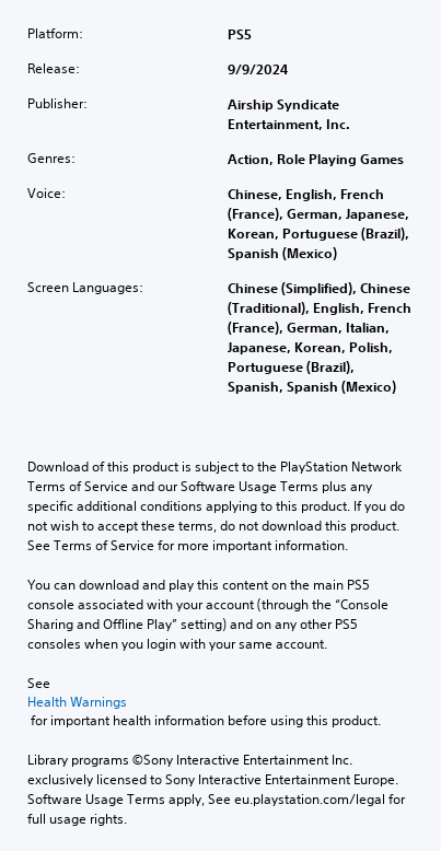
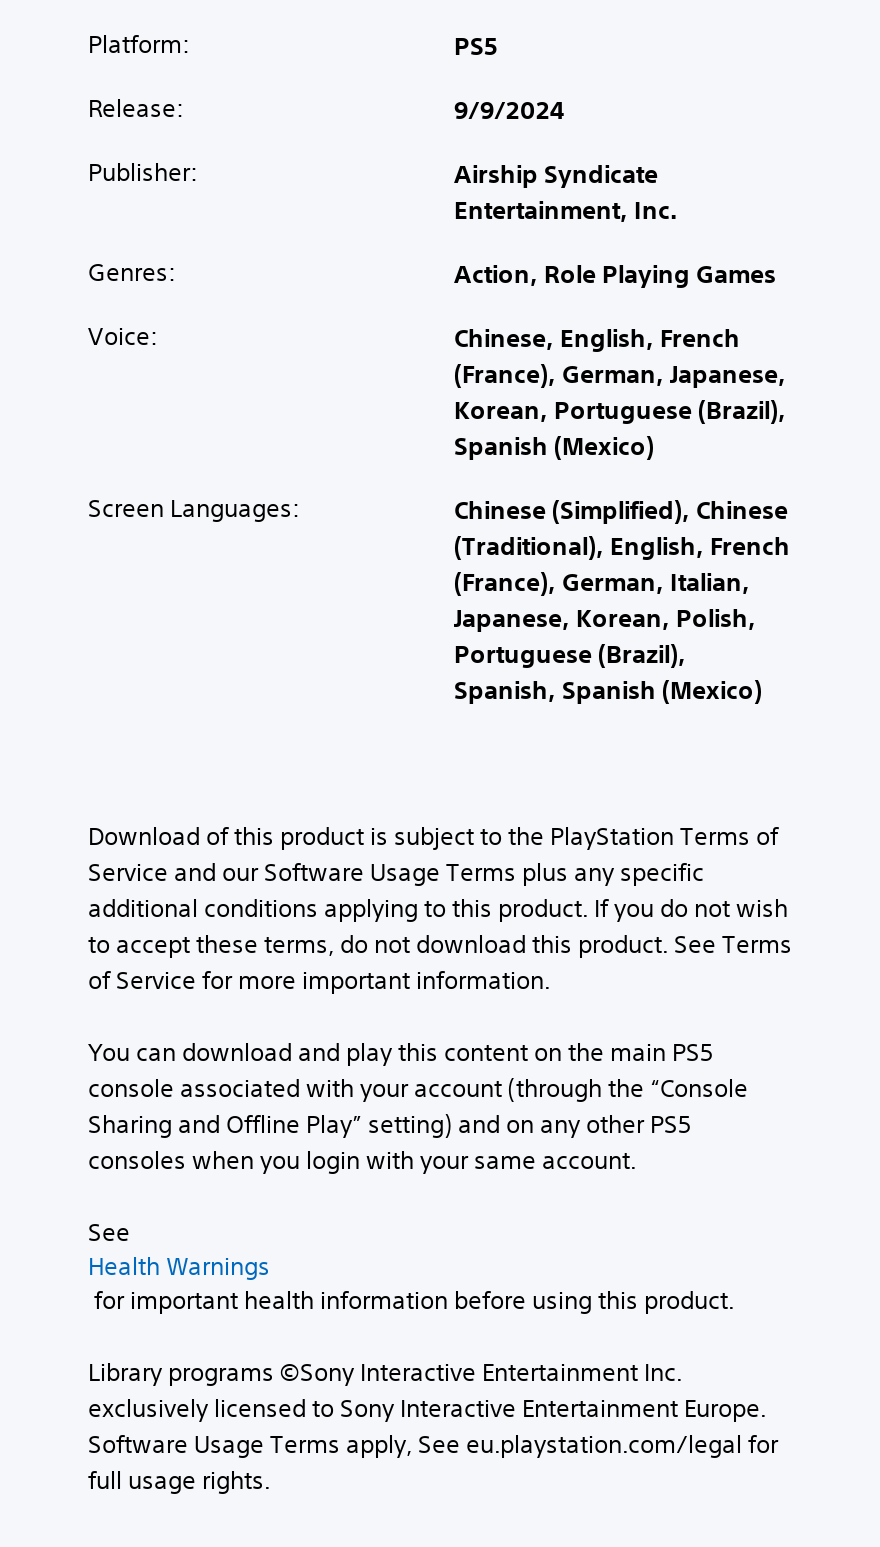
- Download of this product is subject to the PlayStation Network
- Terms of Service and our Software Usage Terms plus any
- specific additional conditions applying to this product. If you do
- not wish to accept these terms, do not download this product.
- See Terms of Service for more important information.
+ Download of this product is subject to the PlayStation Terms of
+ Service and our Software Usage Terms plus any specific
+ additional conditions applying to this product. If you do not wish
+ to accept these terms, do not download this product. See Terms
+ of Service for more important information.
